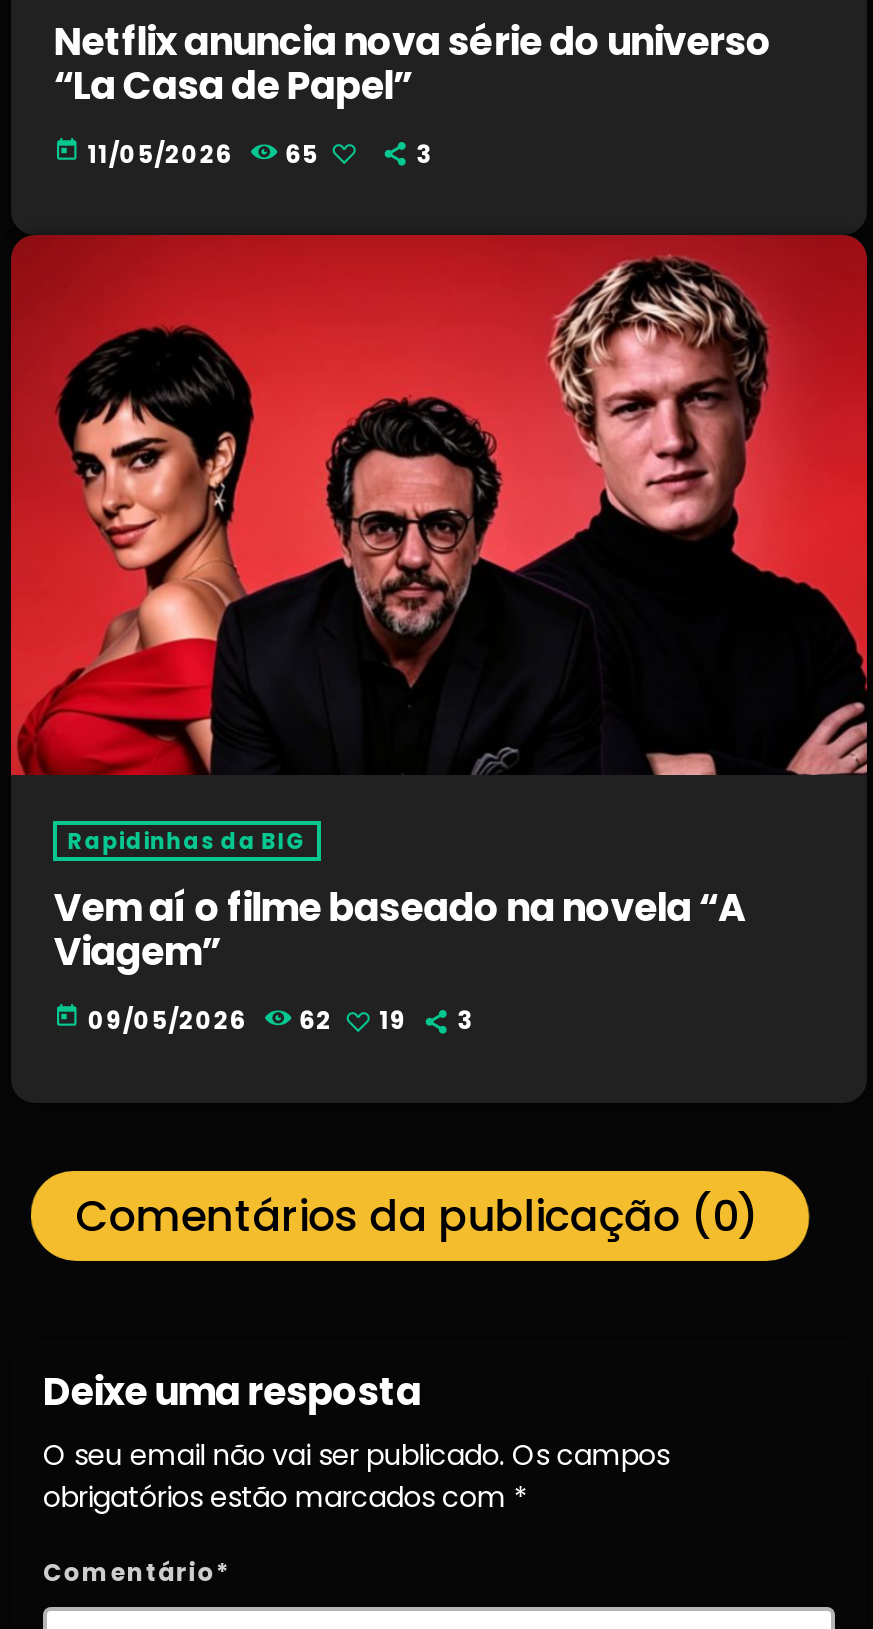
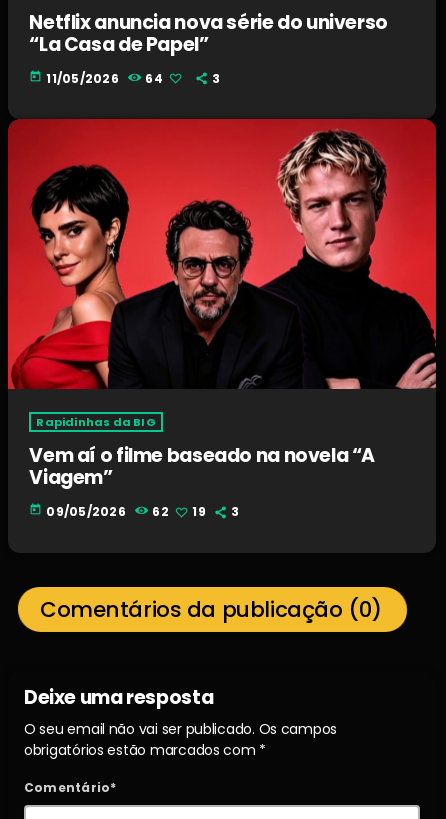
- 65
+ 64
